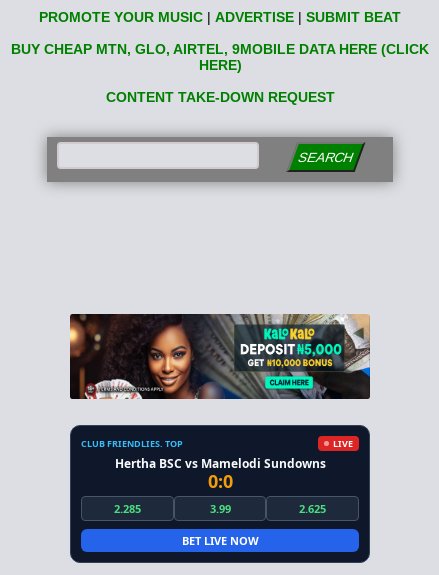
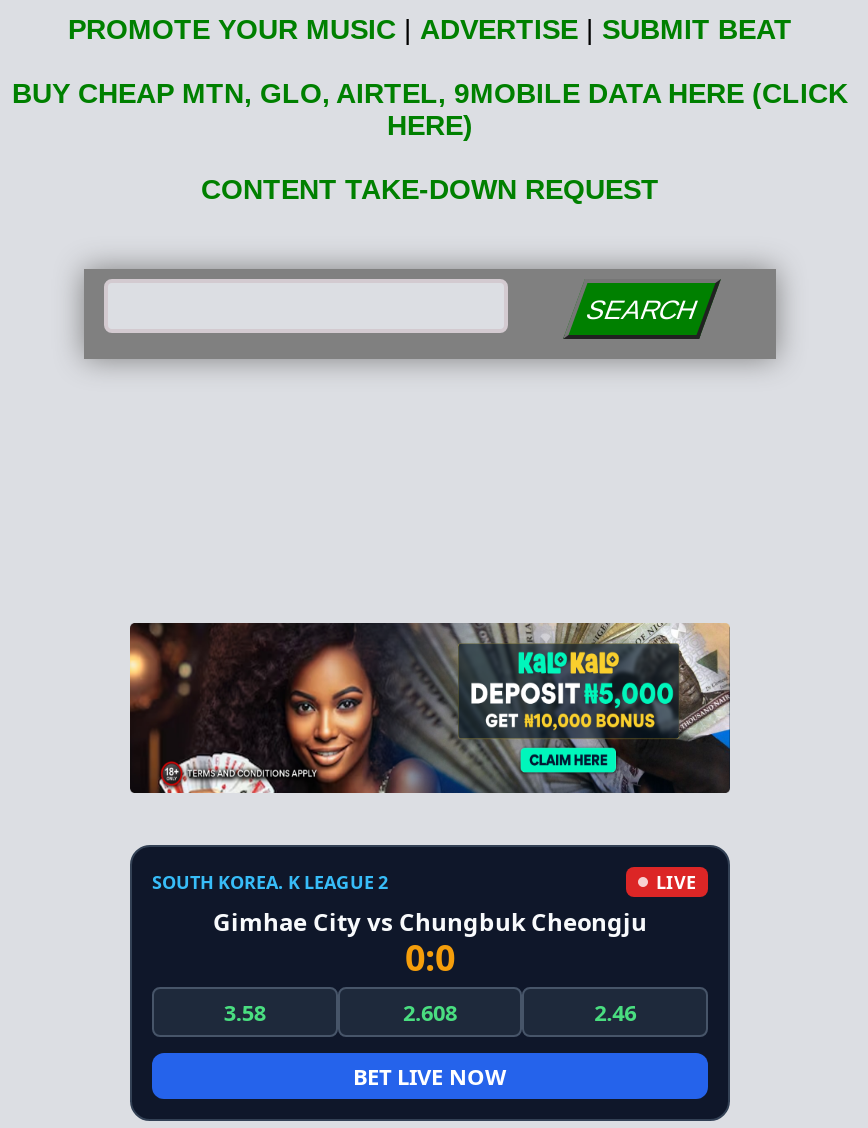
- CLUB FRIENDLIES. TOP
+ SOUTH KOREA. K LEAGUE 2

- Hertha BSC vs Mamelodi Sundowns
+ Gimhae City vs Chungbuk Cheongju

- 2.285
+ 3.58

- 3.99
+ 2.608

- 2.625
+ 2.46
